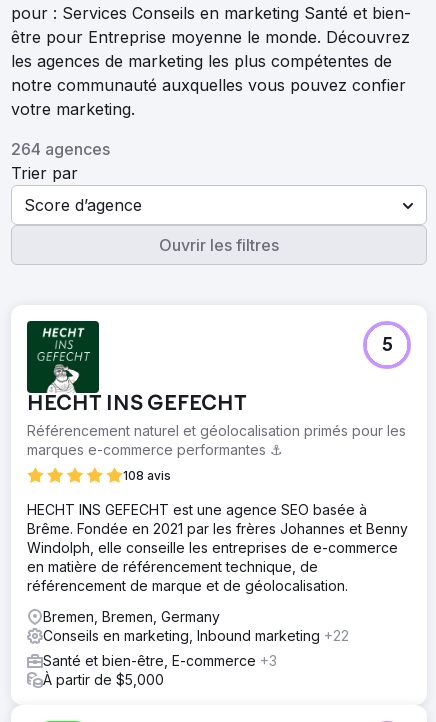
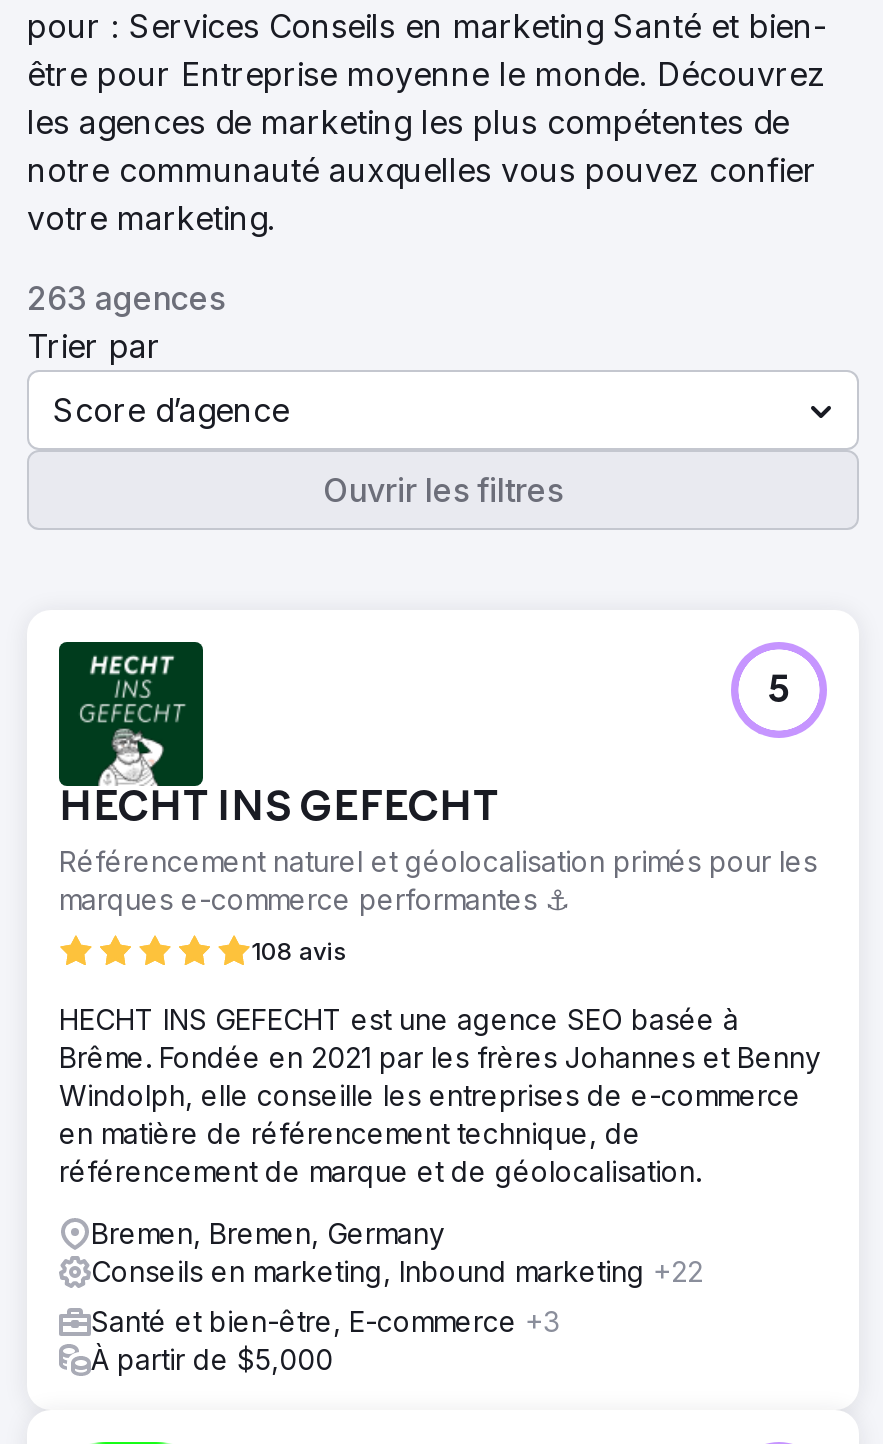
- 264 agences
+ 263 agences
